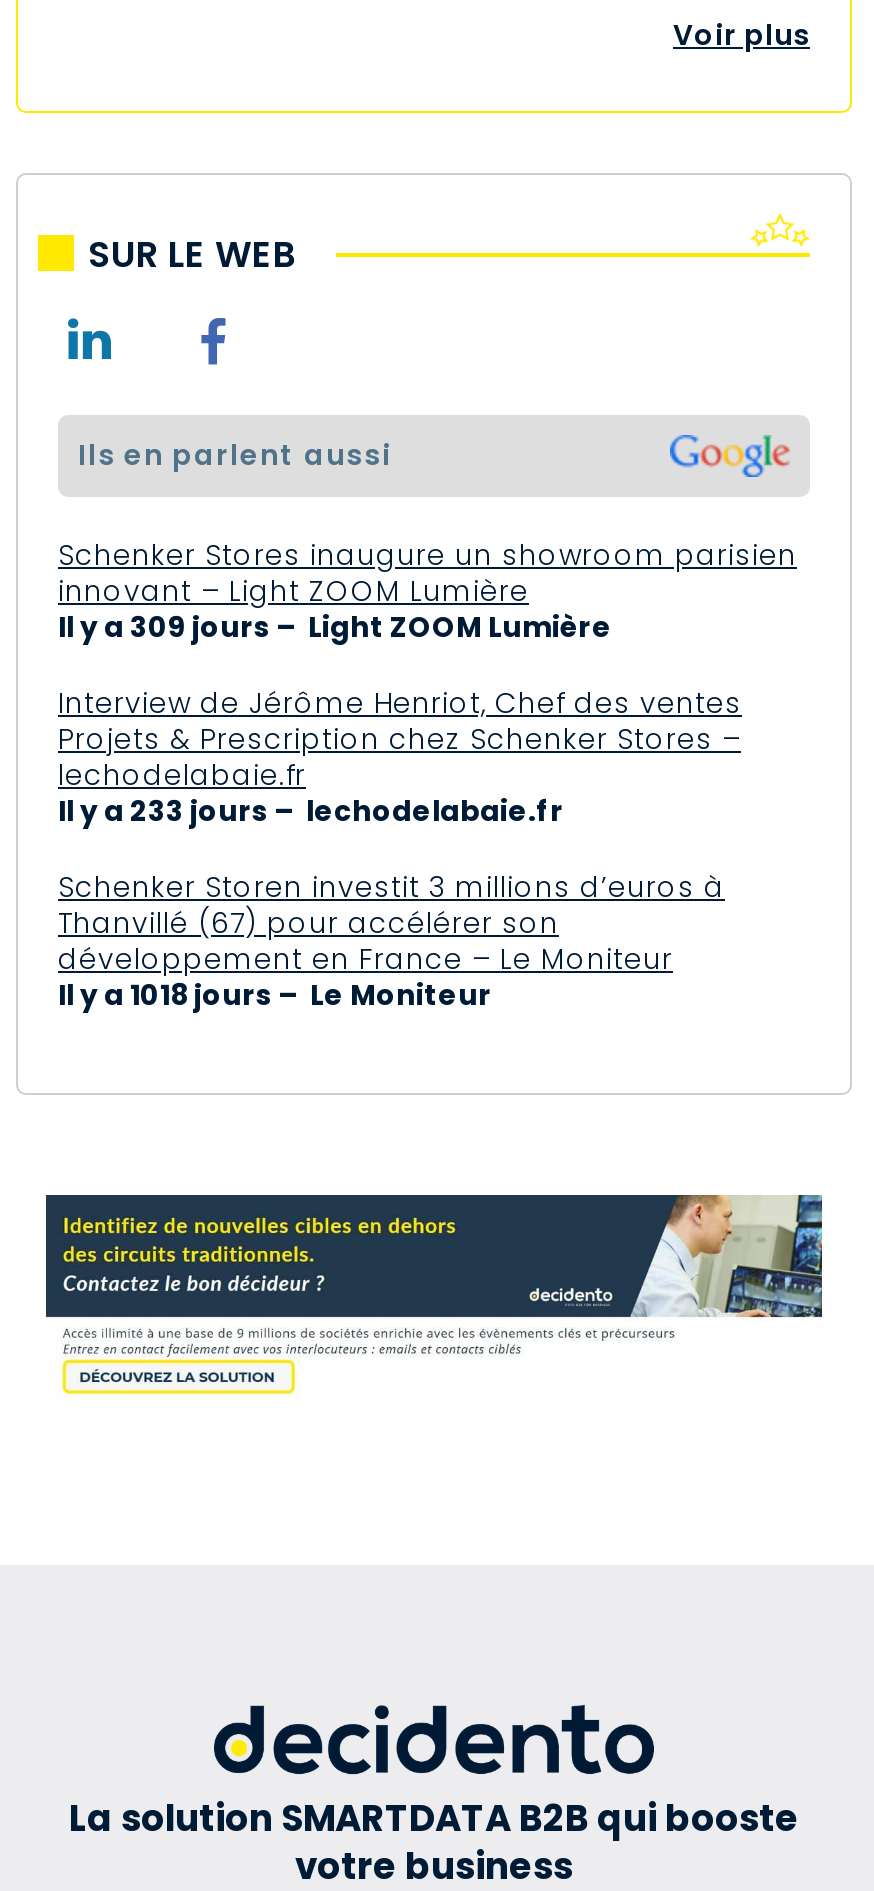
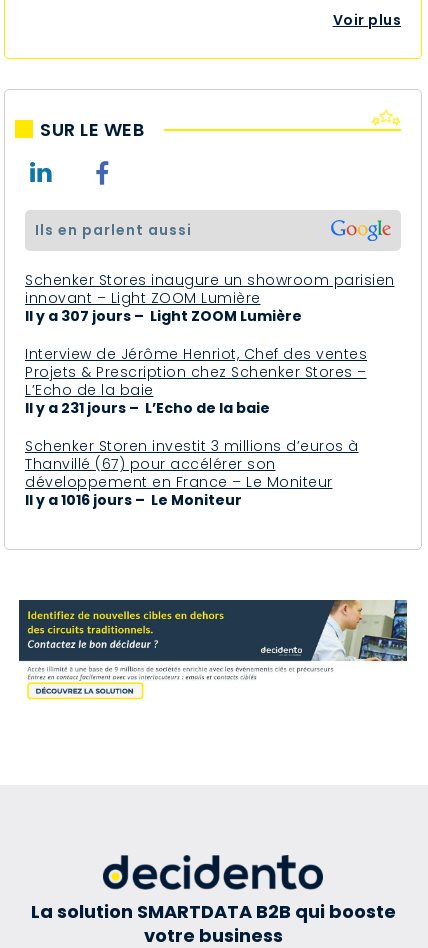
- Il y a 309 jours – Light ZOOM Lumière
+ Il y a 307 jours – Light ZOOM Lumière

- lechodelabaie.fr
- Il y a 233 jours – lechodelabaie.fr
+ L’Echo de la baie
+ Il y a 231 jours – L’Echo de la baie

- Il y a 1018 jours – Le Moniteur
+ Il y a 1016 jours – Le Moniteur
